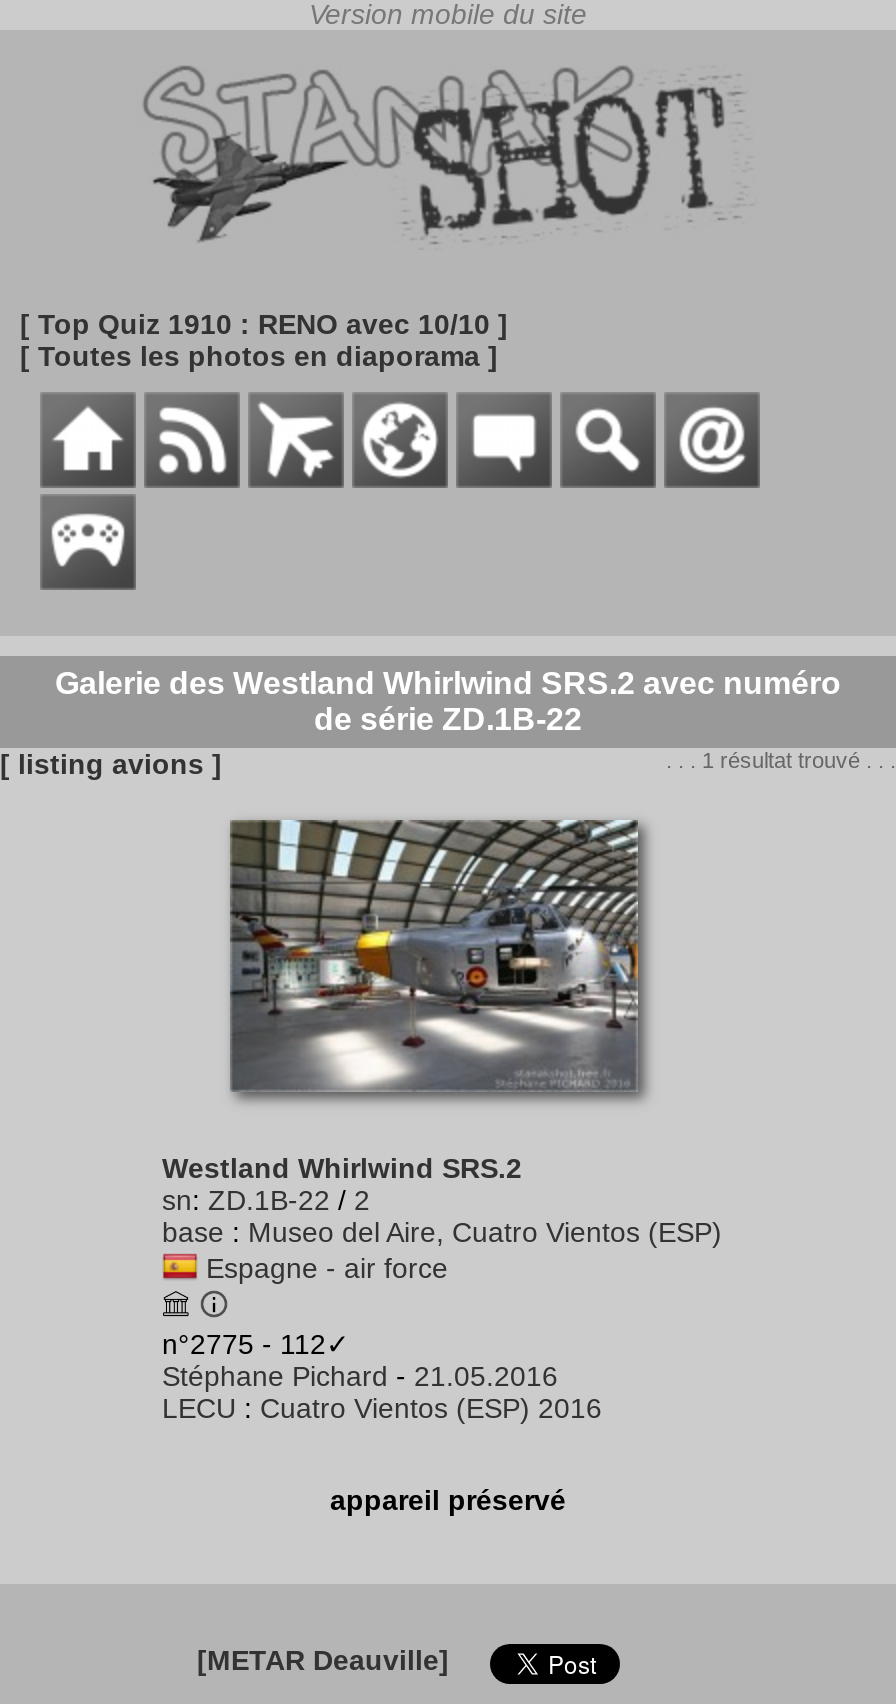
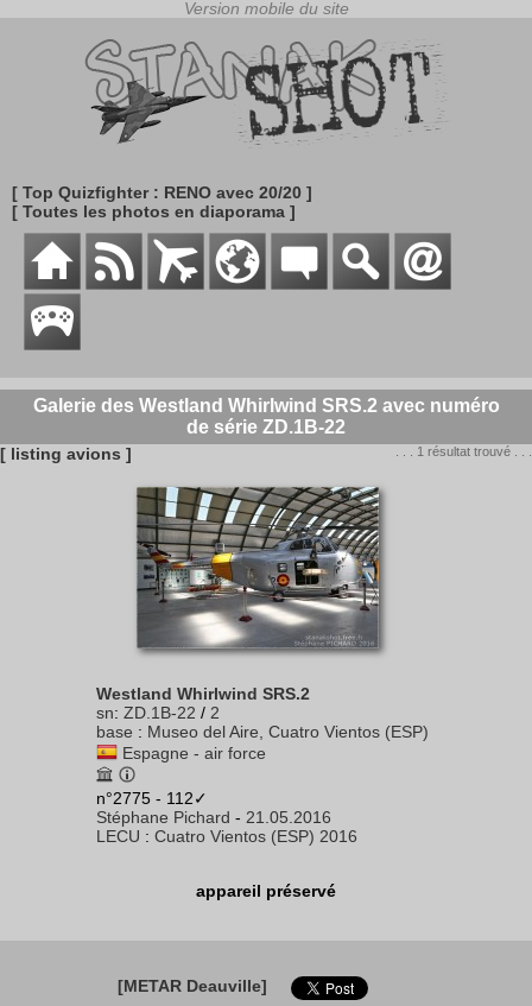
- [ Top Quiz 1910 : RENO avec 10/10 ]
+ [ Top Quizfighter : RENO avec 20/20 ]
